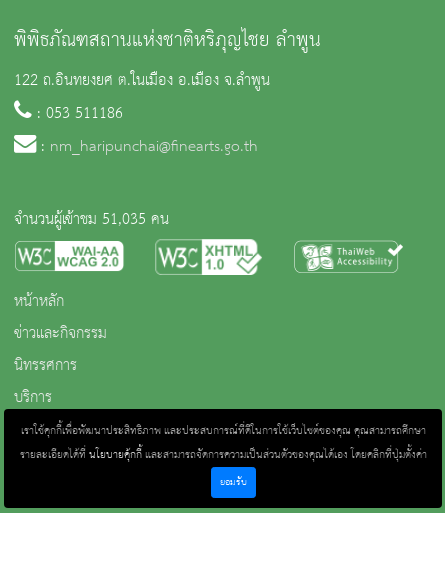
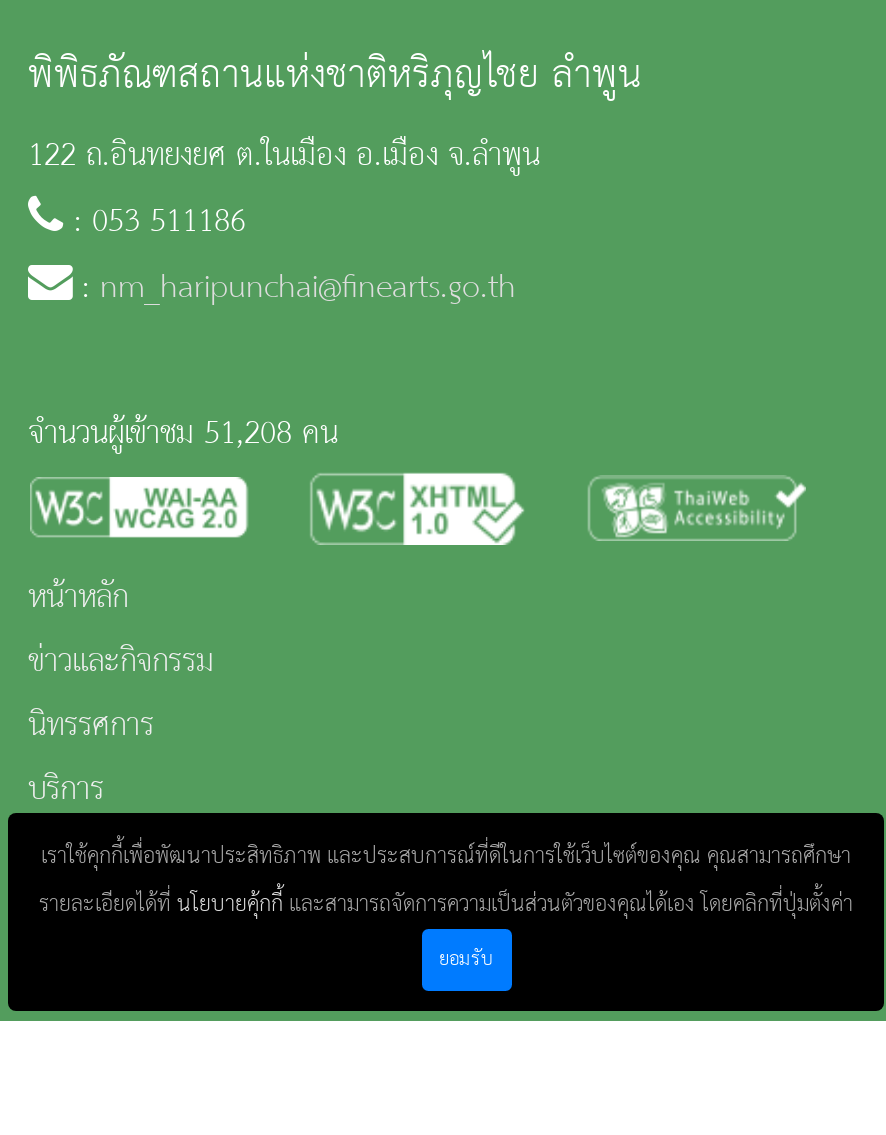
- จำนวนผู้เข้าชม 51,035 คน
+ จำนวนผู้เข้าชม 51,208 คน
